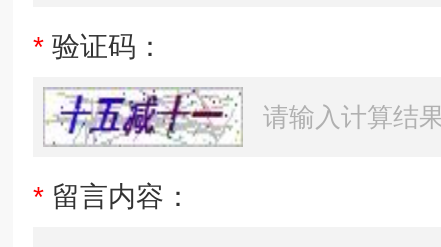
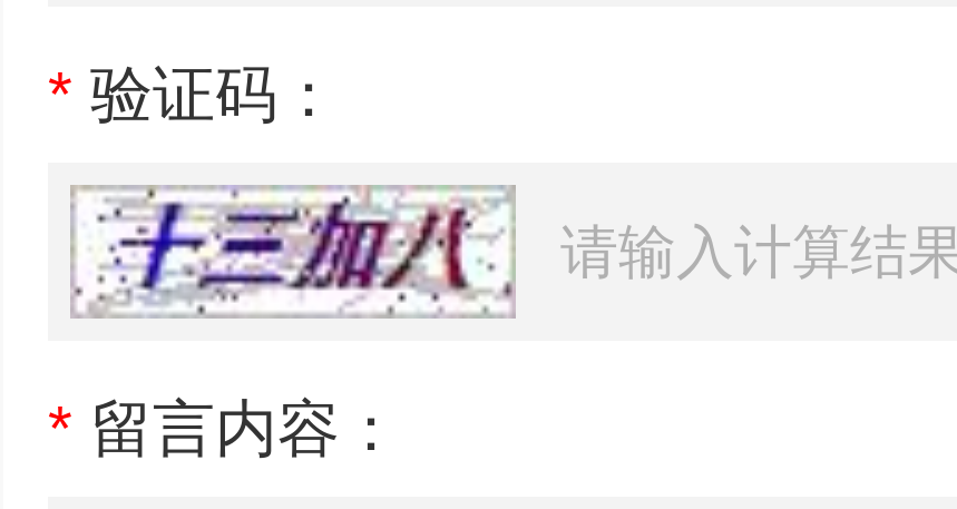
- [image]
+ [image]
